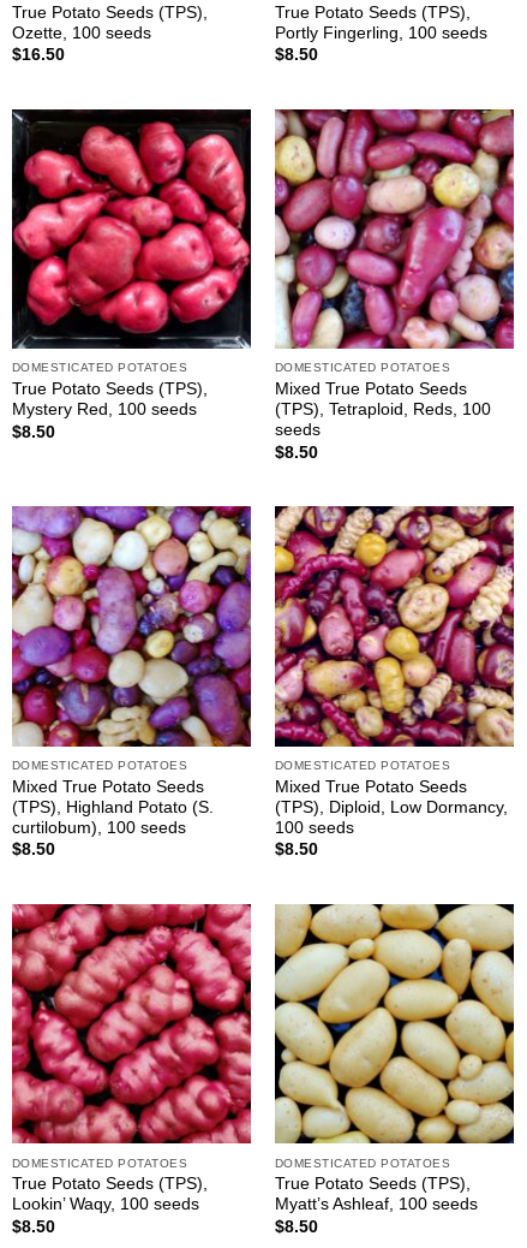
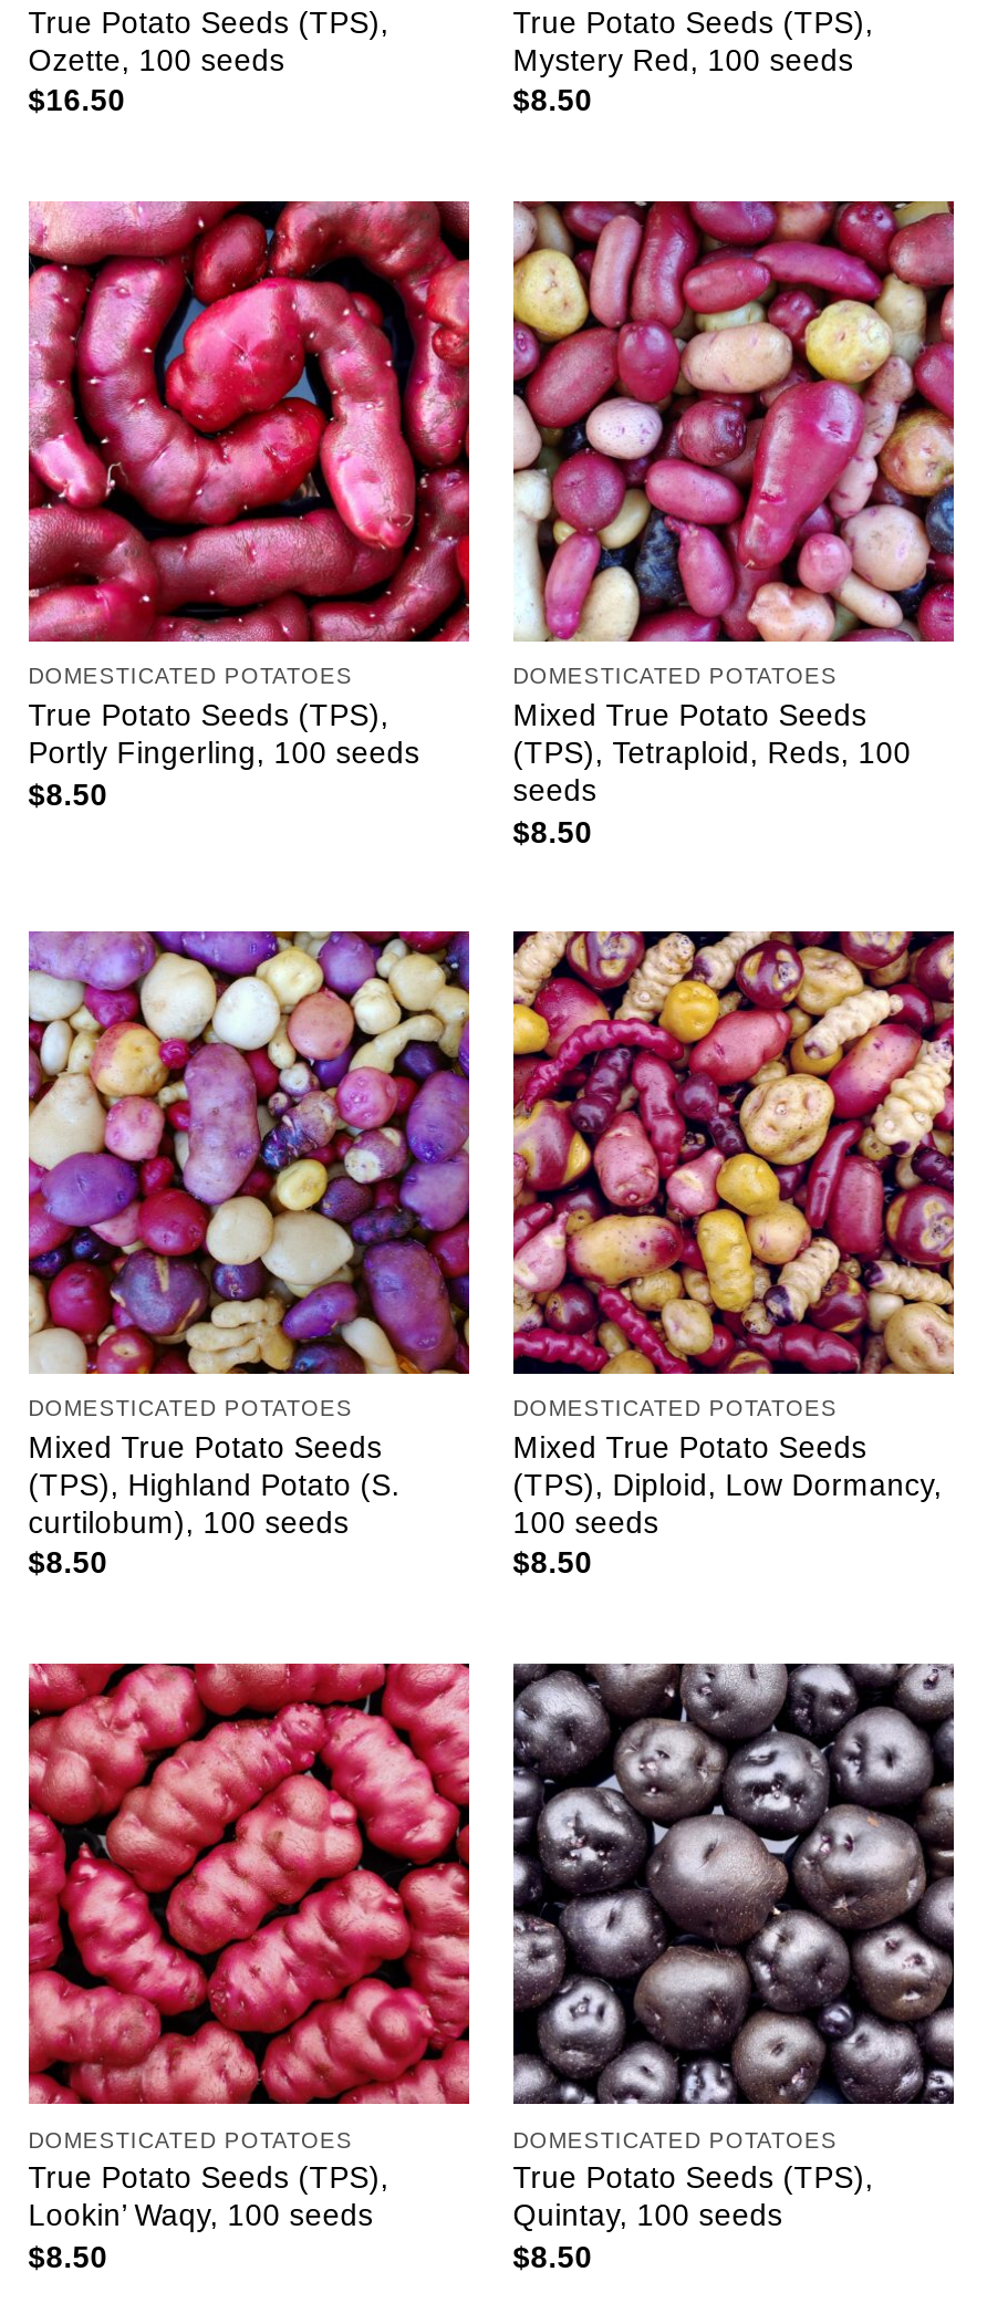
moved down: Portly Fingerling, 100 seeds

- [image]
+ [image]

moved up: Mystery Red, 100 seeds

- [image]
+ [image]

- Myatt’s Ashleaf, 100 seeds
+ Quintay, 100 seeds
